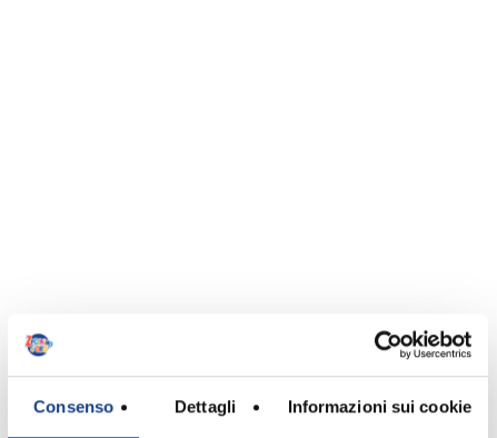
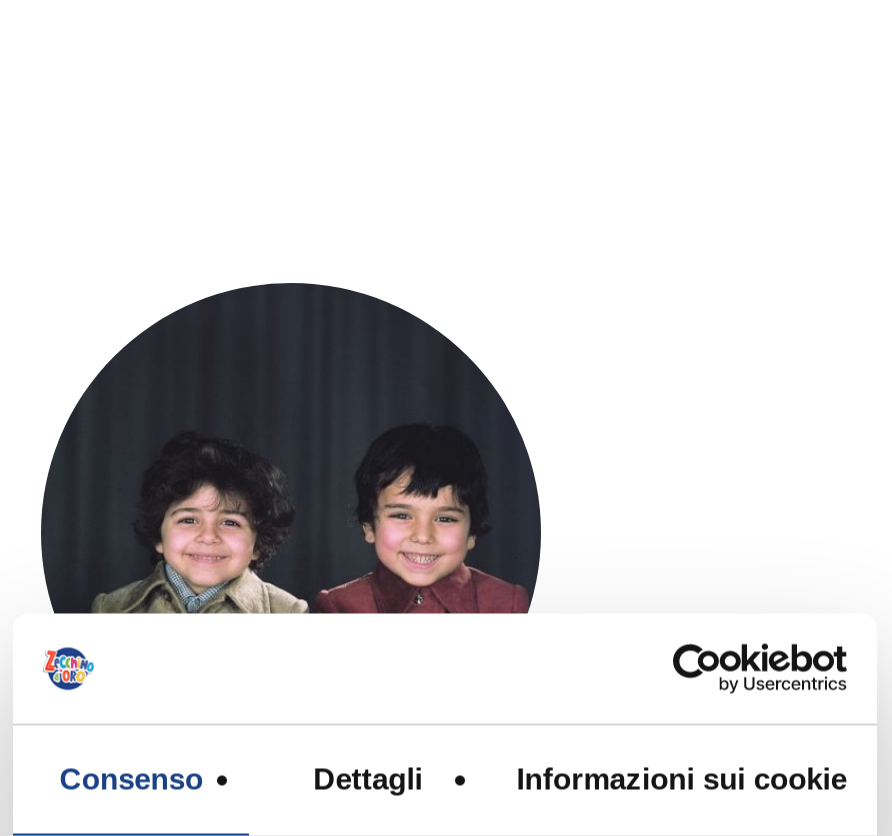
+ [image]
